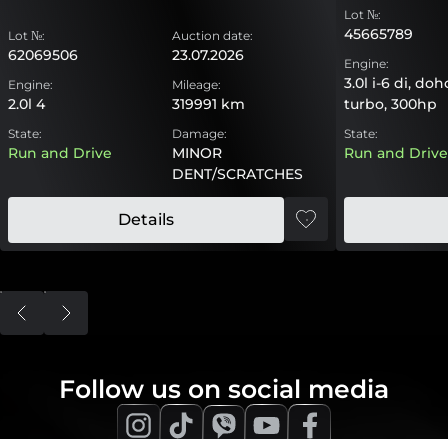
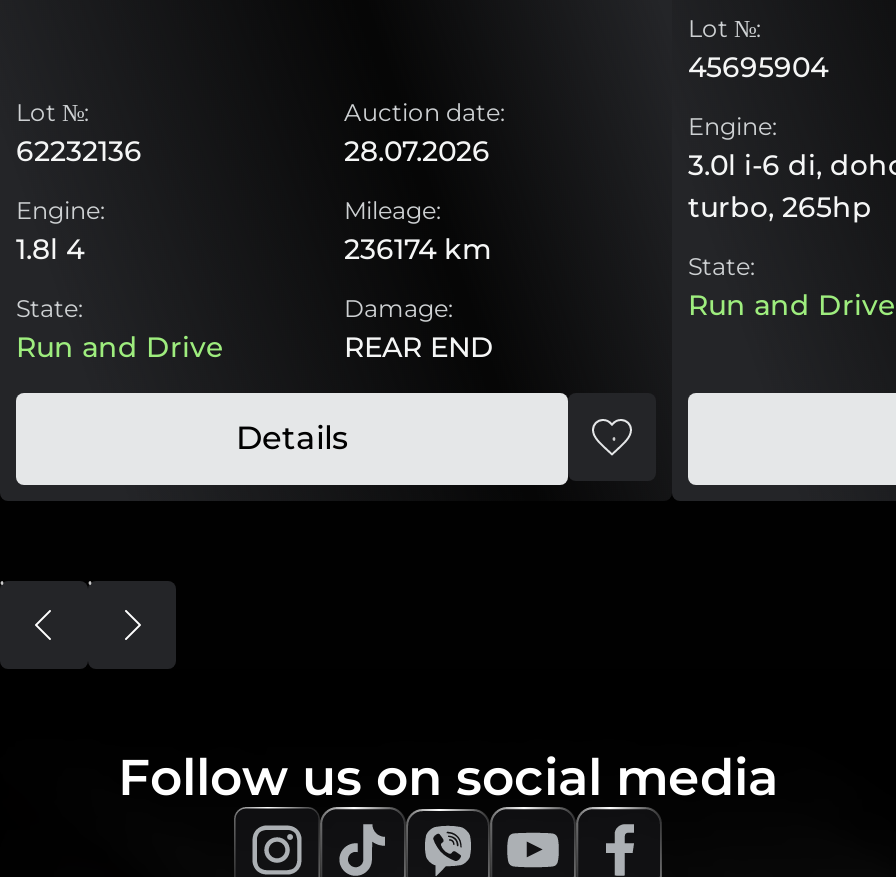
moved down: Lot №: | Auction date:

- 45665789
+ 45695904

- 62069506
+ 62232136

- 23.07.2026
+ 28.07.2026

moved down: Engine: | Mileage:

- 2.0l 4
+ 1.8l 4

- 319991 km
+ 236174 km

- turbo, 300hp
+ turbo, 265hp

moved down: State: | Run and Drive | Damage:

- MINOR
- DENT/SCRATCHES
+ REAR END
